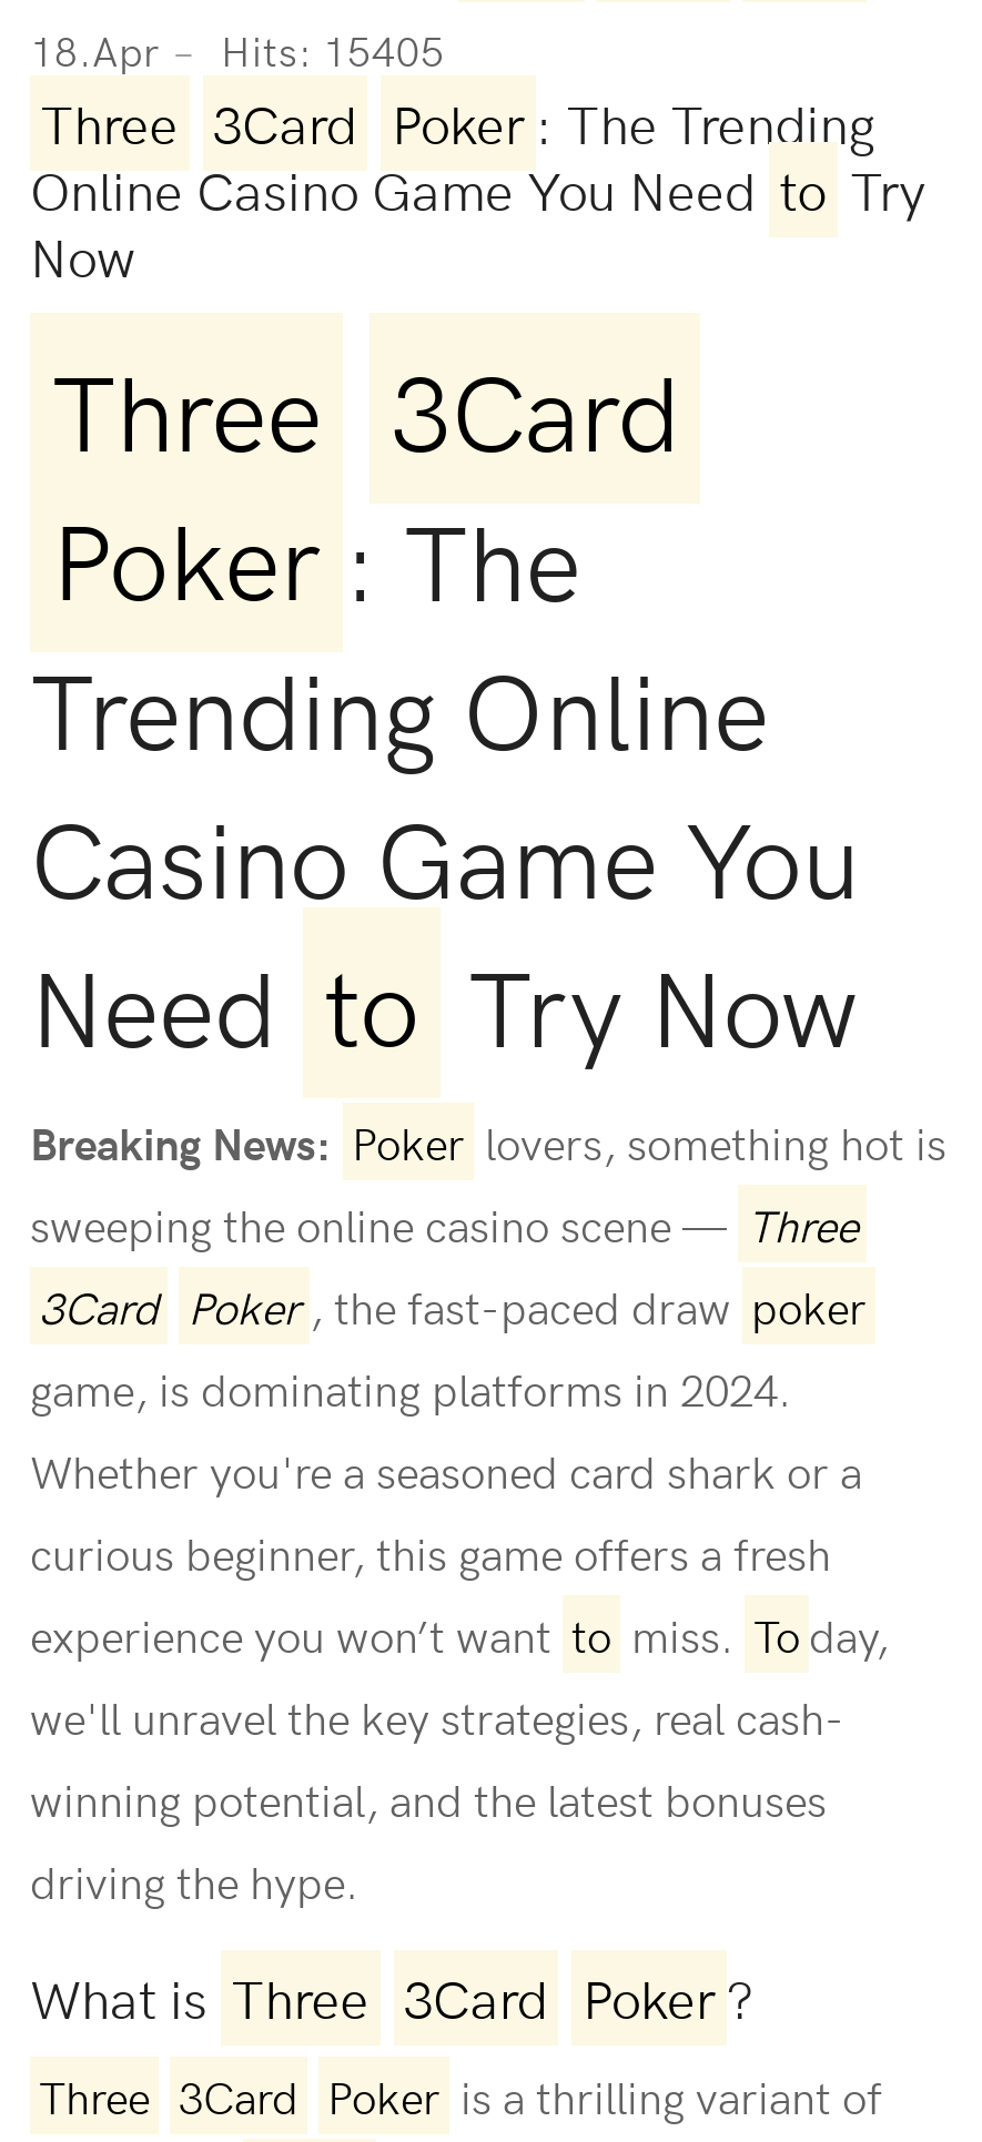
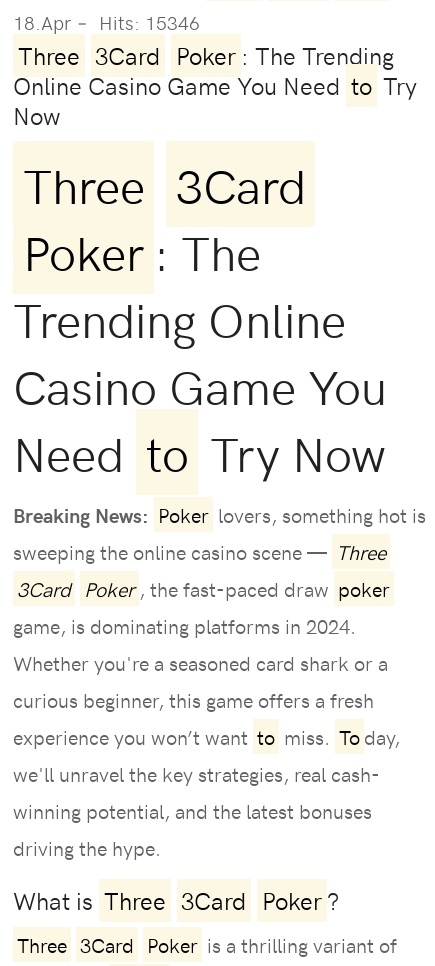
- 18.Apr Hits: 15405
+ 18.Apr Hits: 15346
